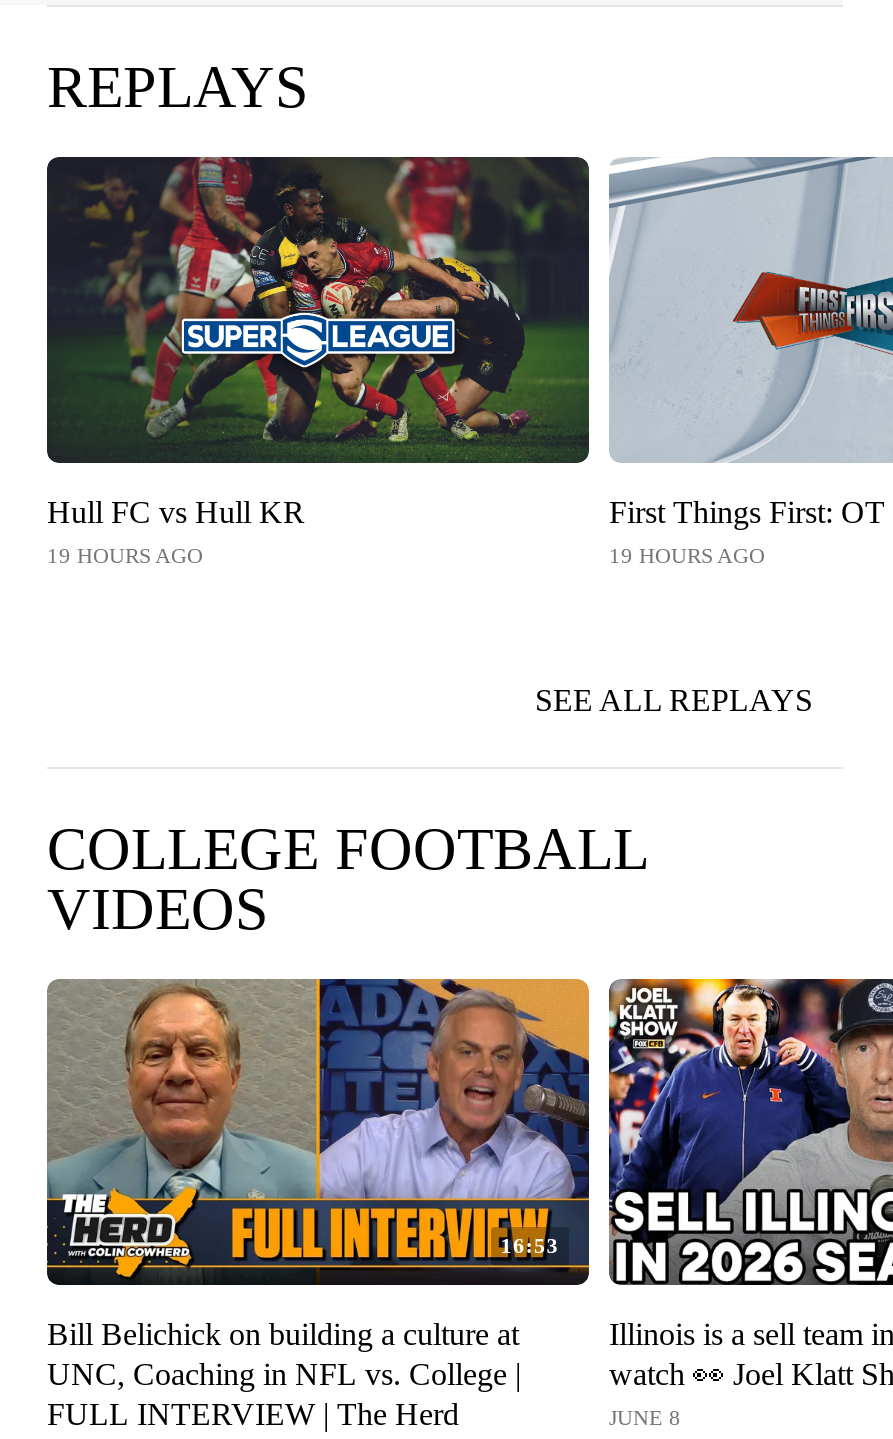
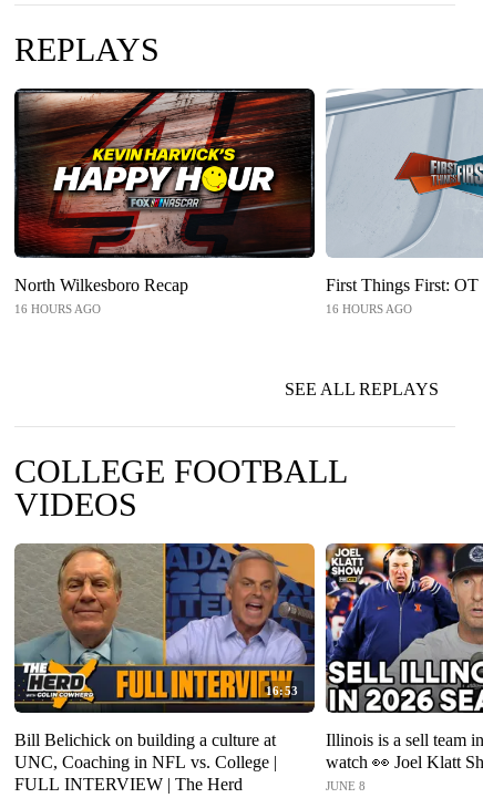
- [image]
- Hull FC vs Hull KR
- 19 HOURS AGO
+ [image]
+ North Wilkesboro Recap
+ 16 HOURS AGO

- 19 HOURS AGO
+ 16 HOURS AGO
